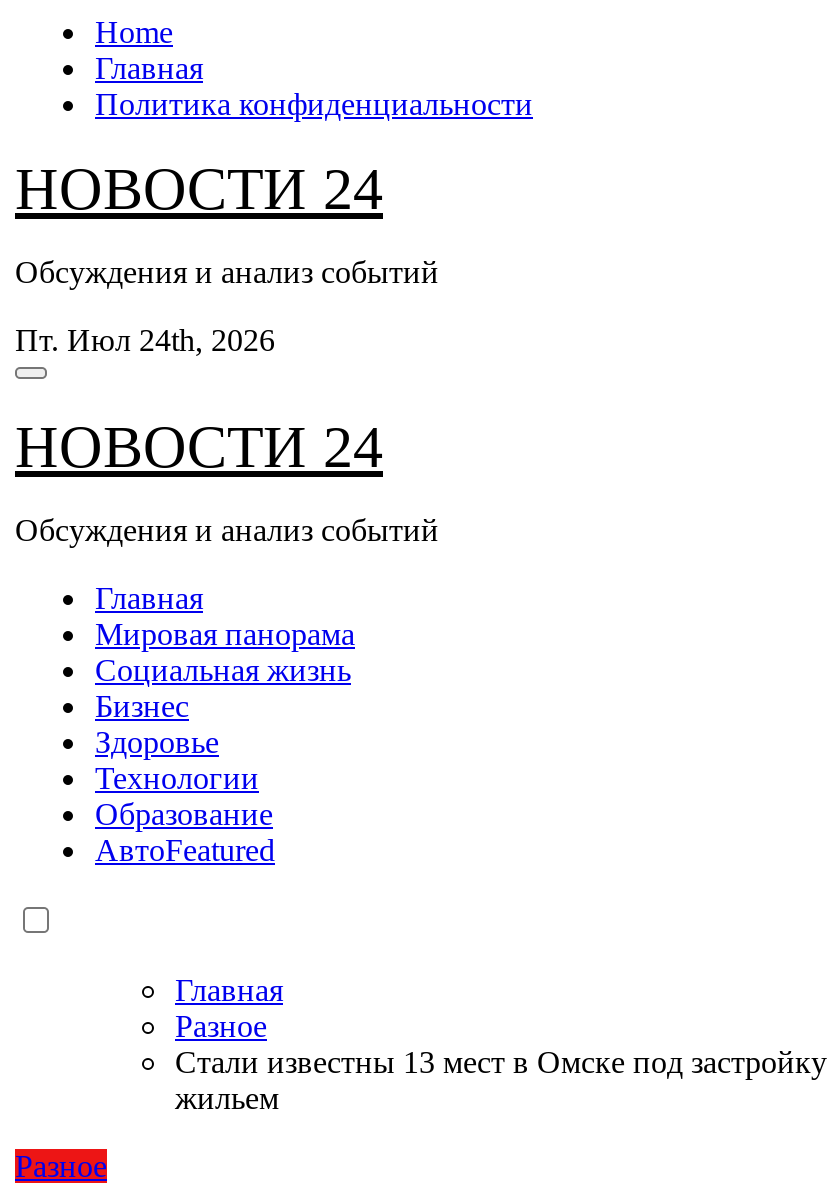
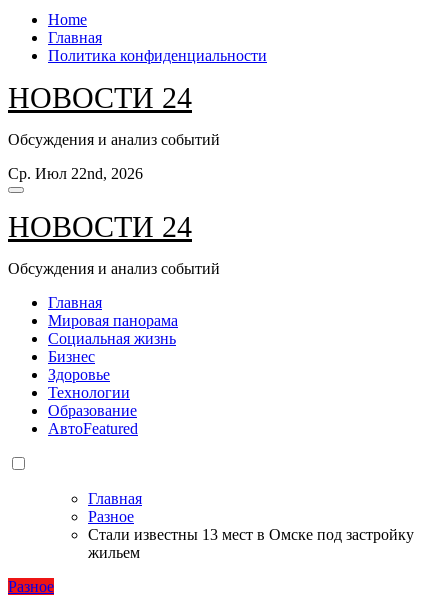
- Пт. Июл 24th, 2026
+ Ср. Июл 22nd, 2026
